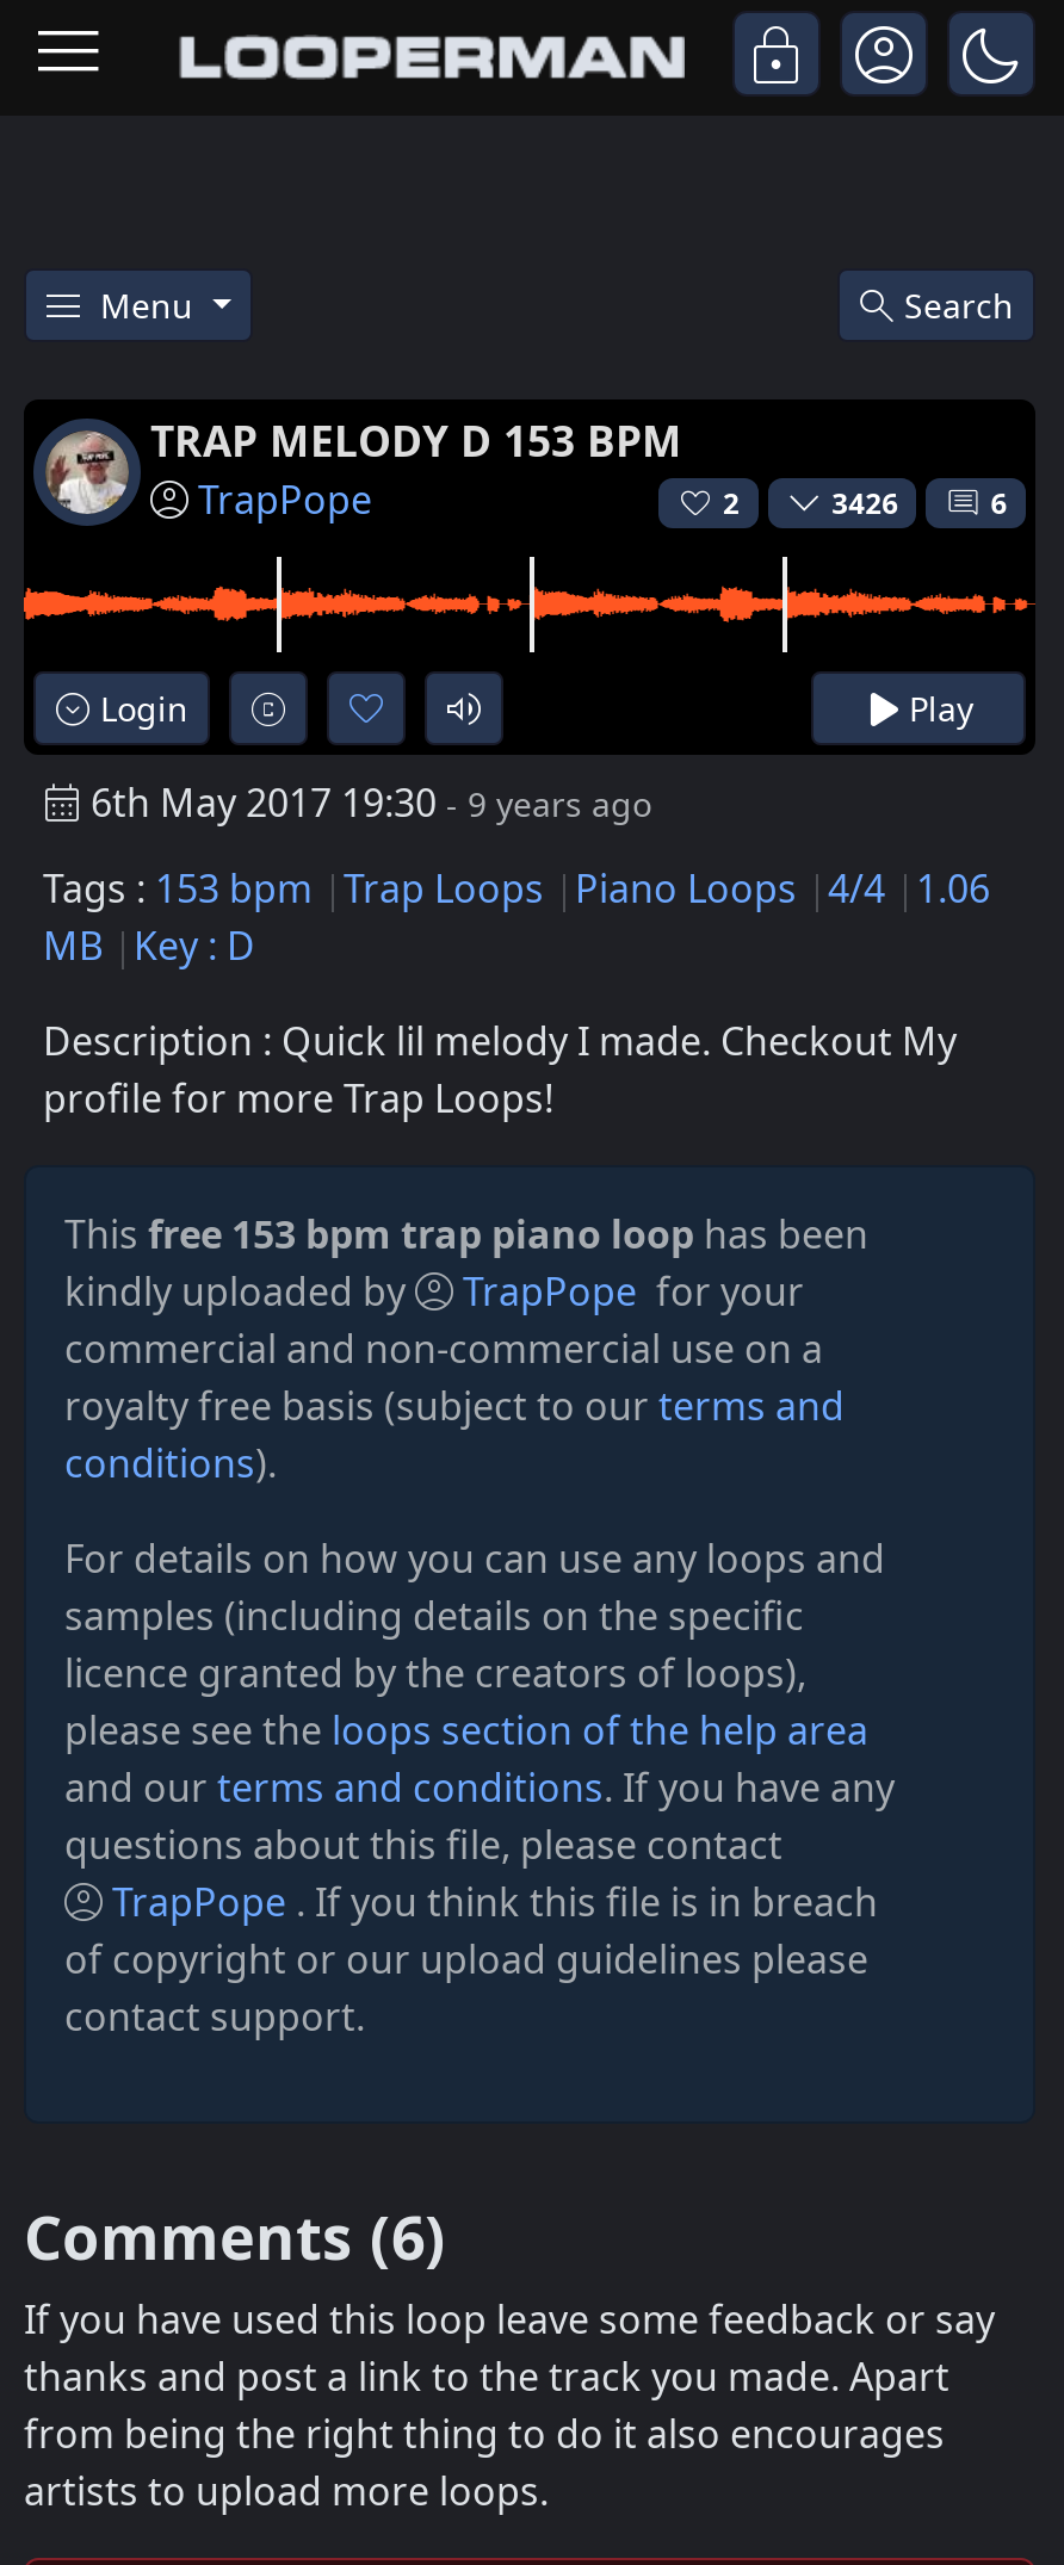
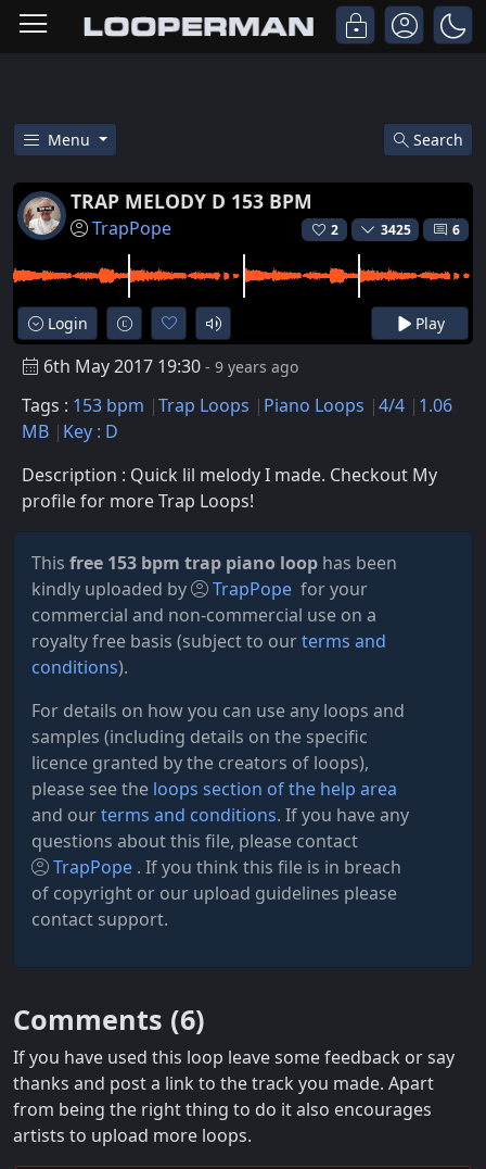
- 3426
+ 3425
